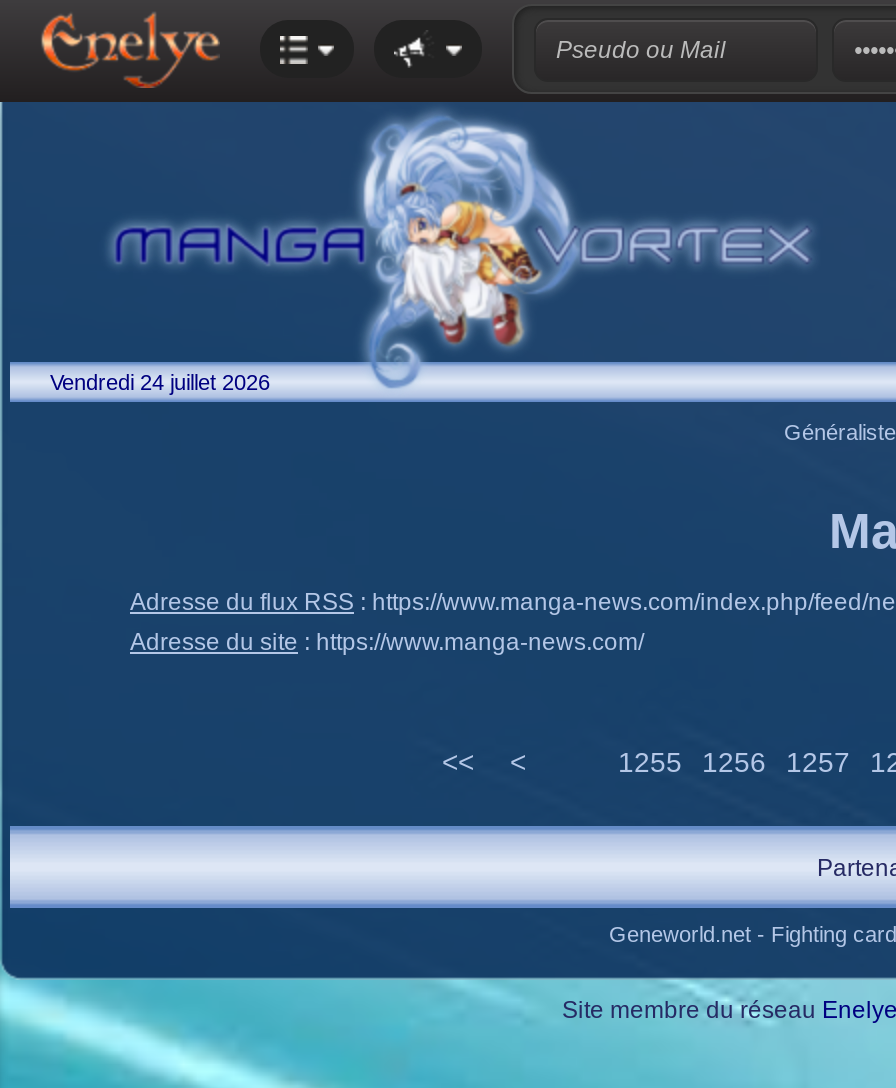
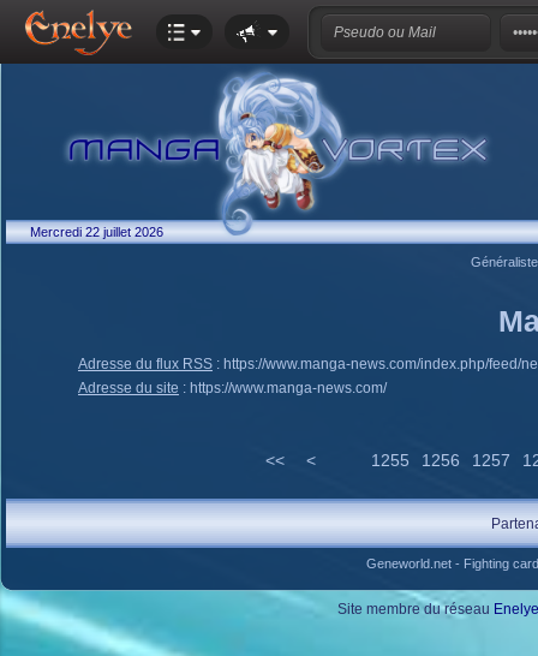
- Vendredi 24 juillet 2026
+ Mercredi 22 juillet 2026
